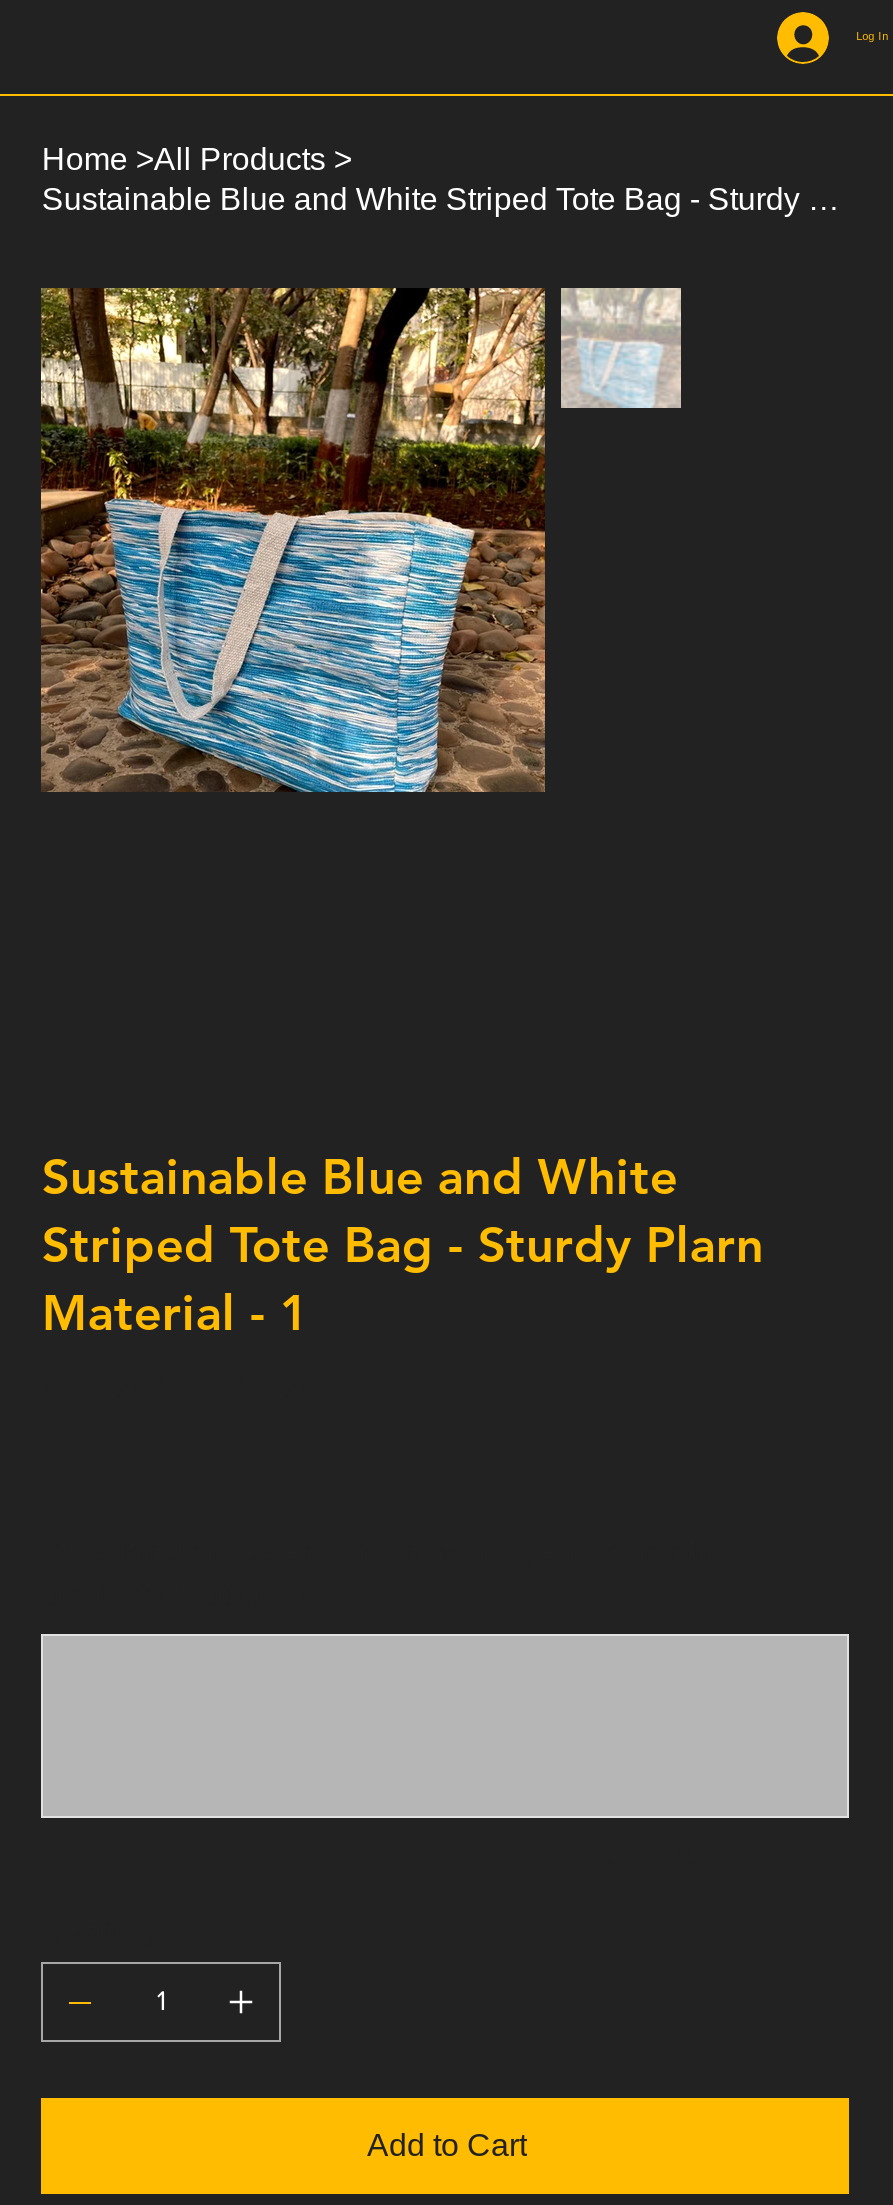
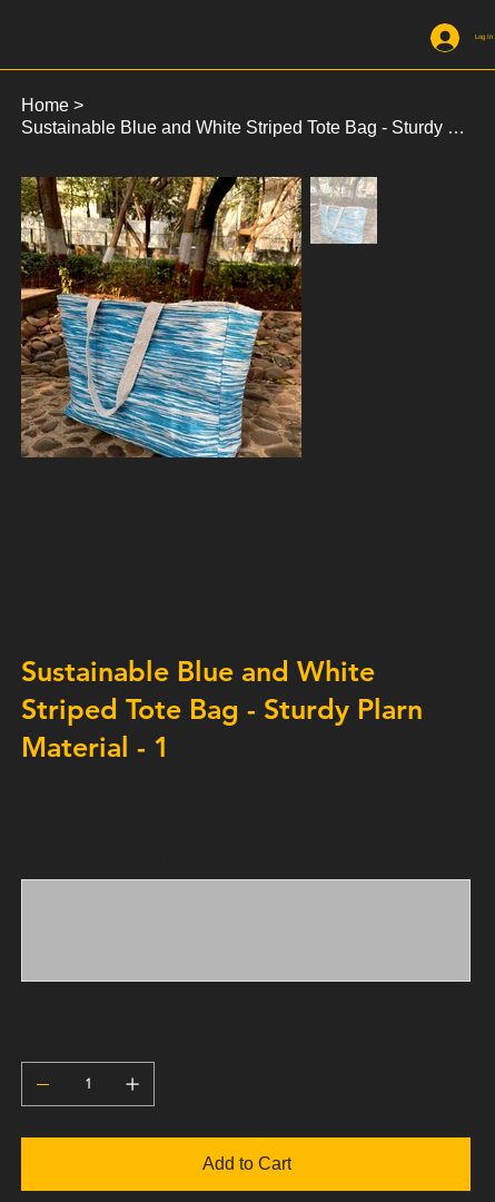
- Home >All Products >
+ Home >
